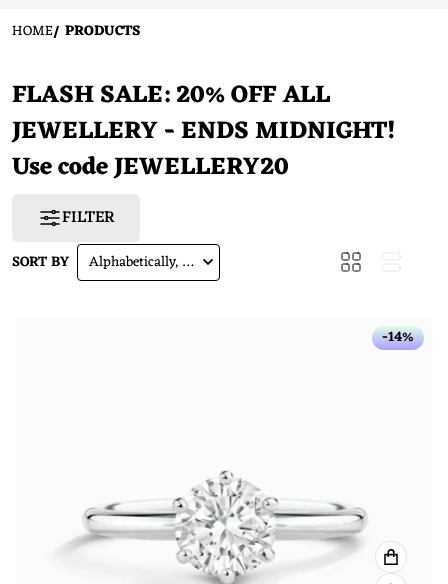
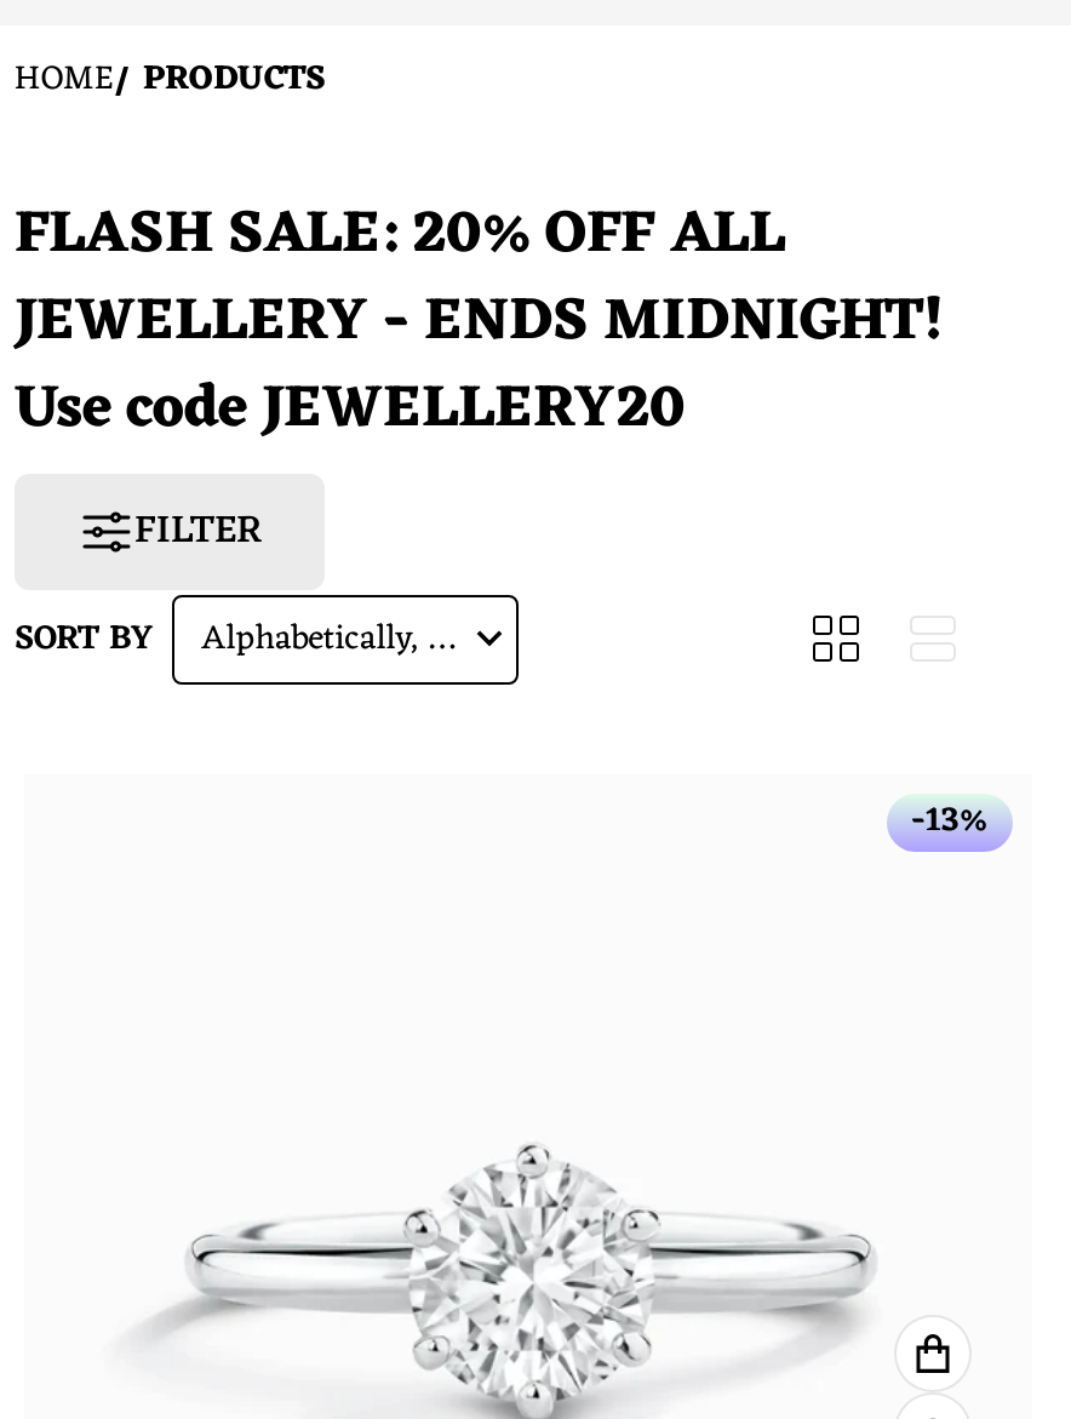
- -14%
+ -13%
